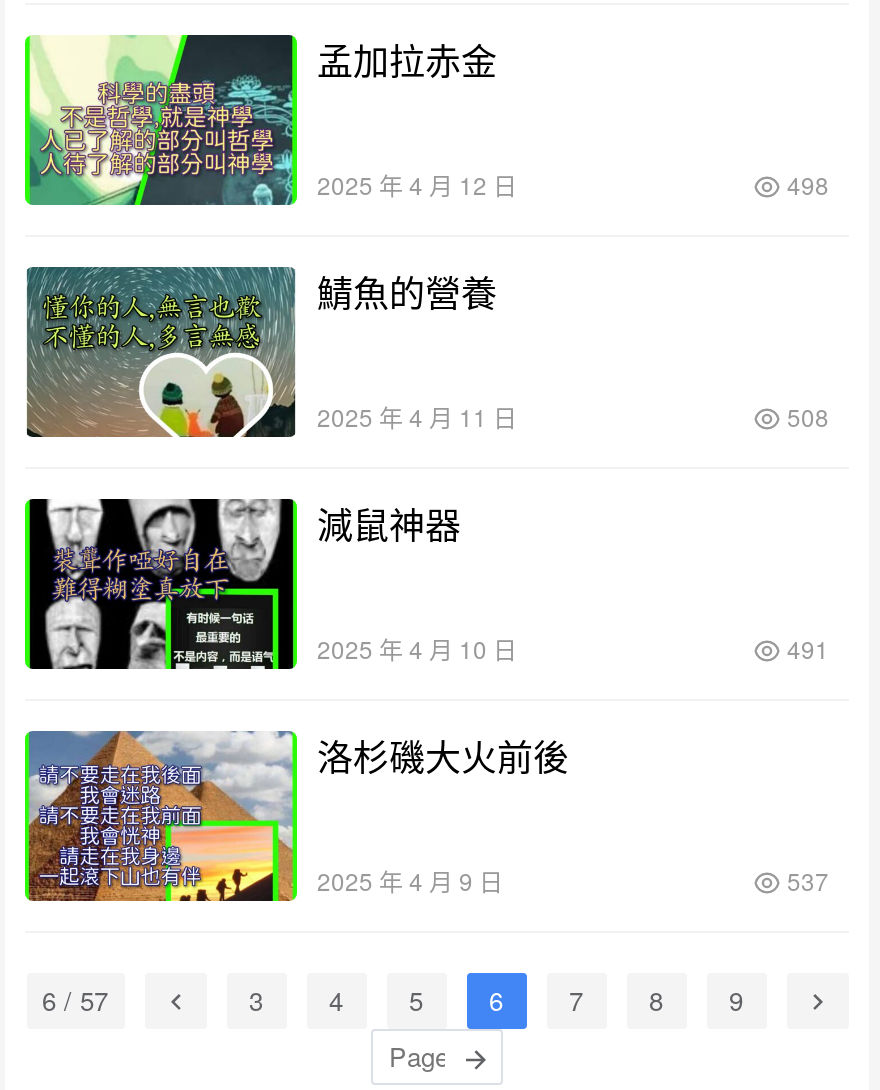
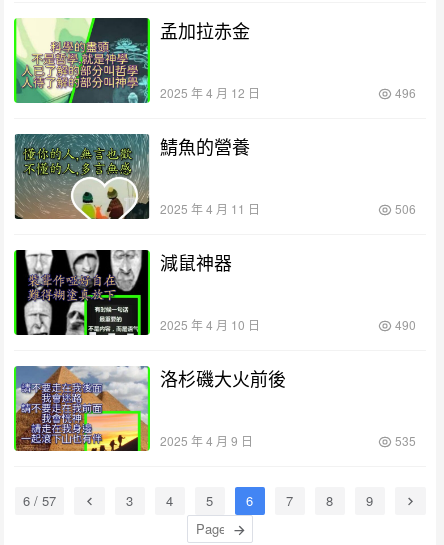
- 498
+ 496

- 508
+ 506

- 491
+ 490

- 537
+ 535
